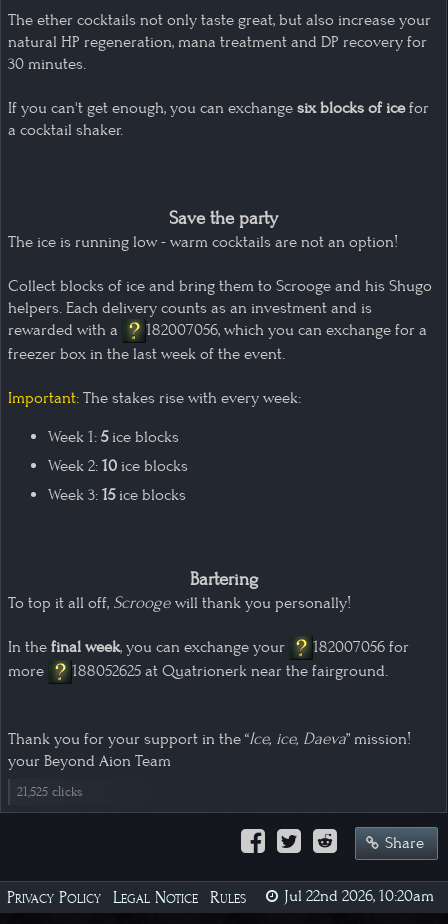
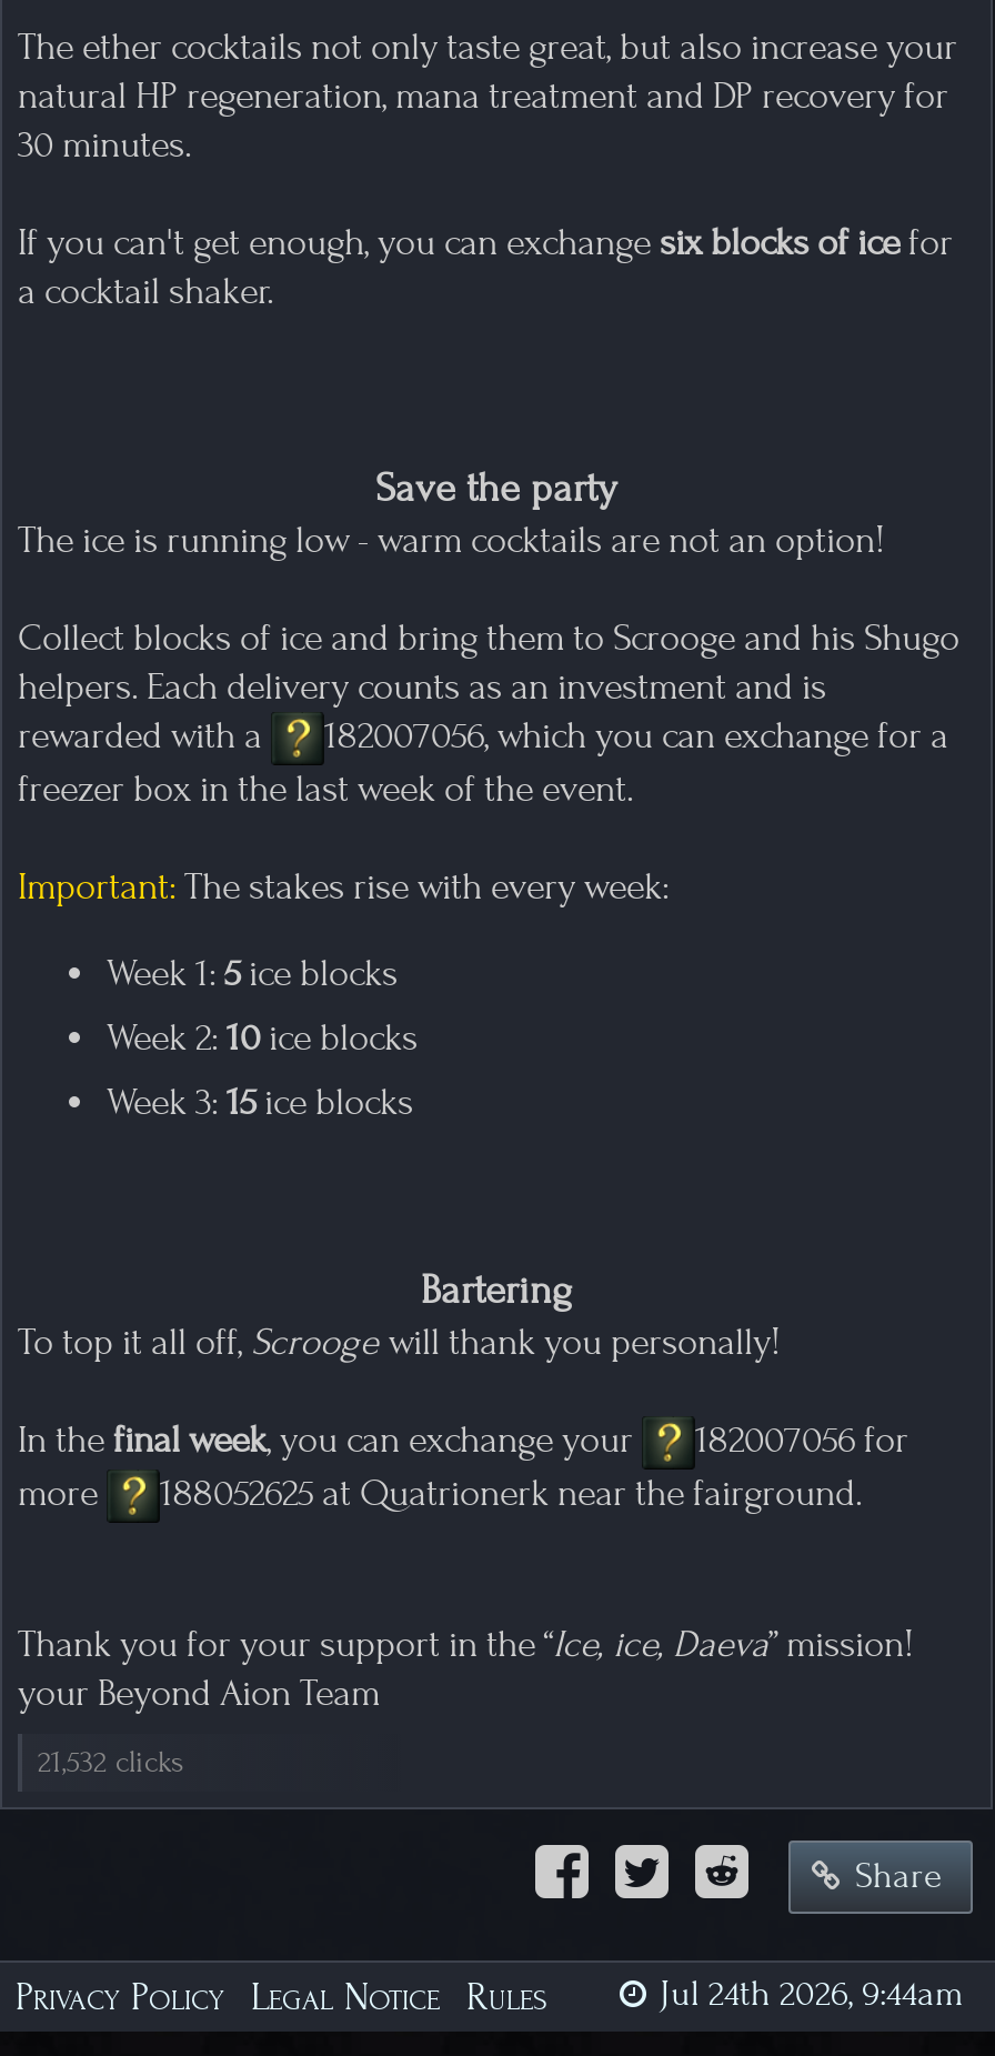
- 21,525 clicks
+ 21,532 clicks

- Jul 22nd 2026, 10:20am
+ Jul 24th 2026, 9:44am
